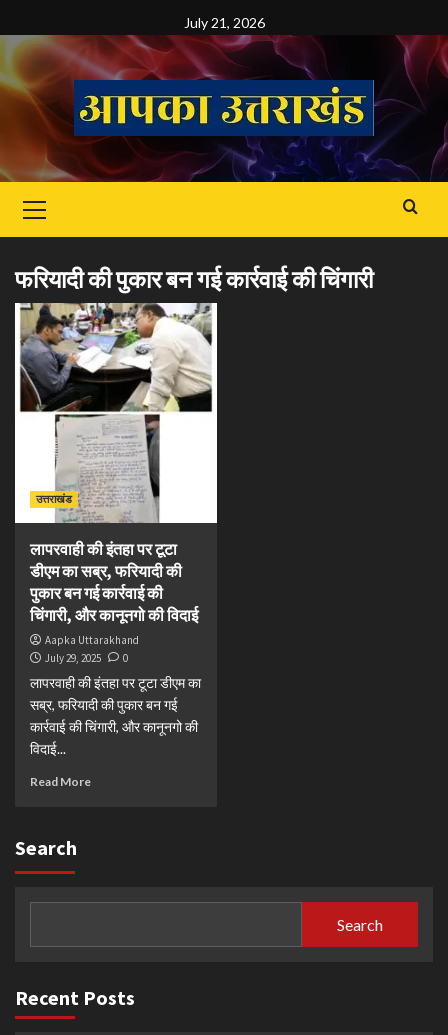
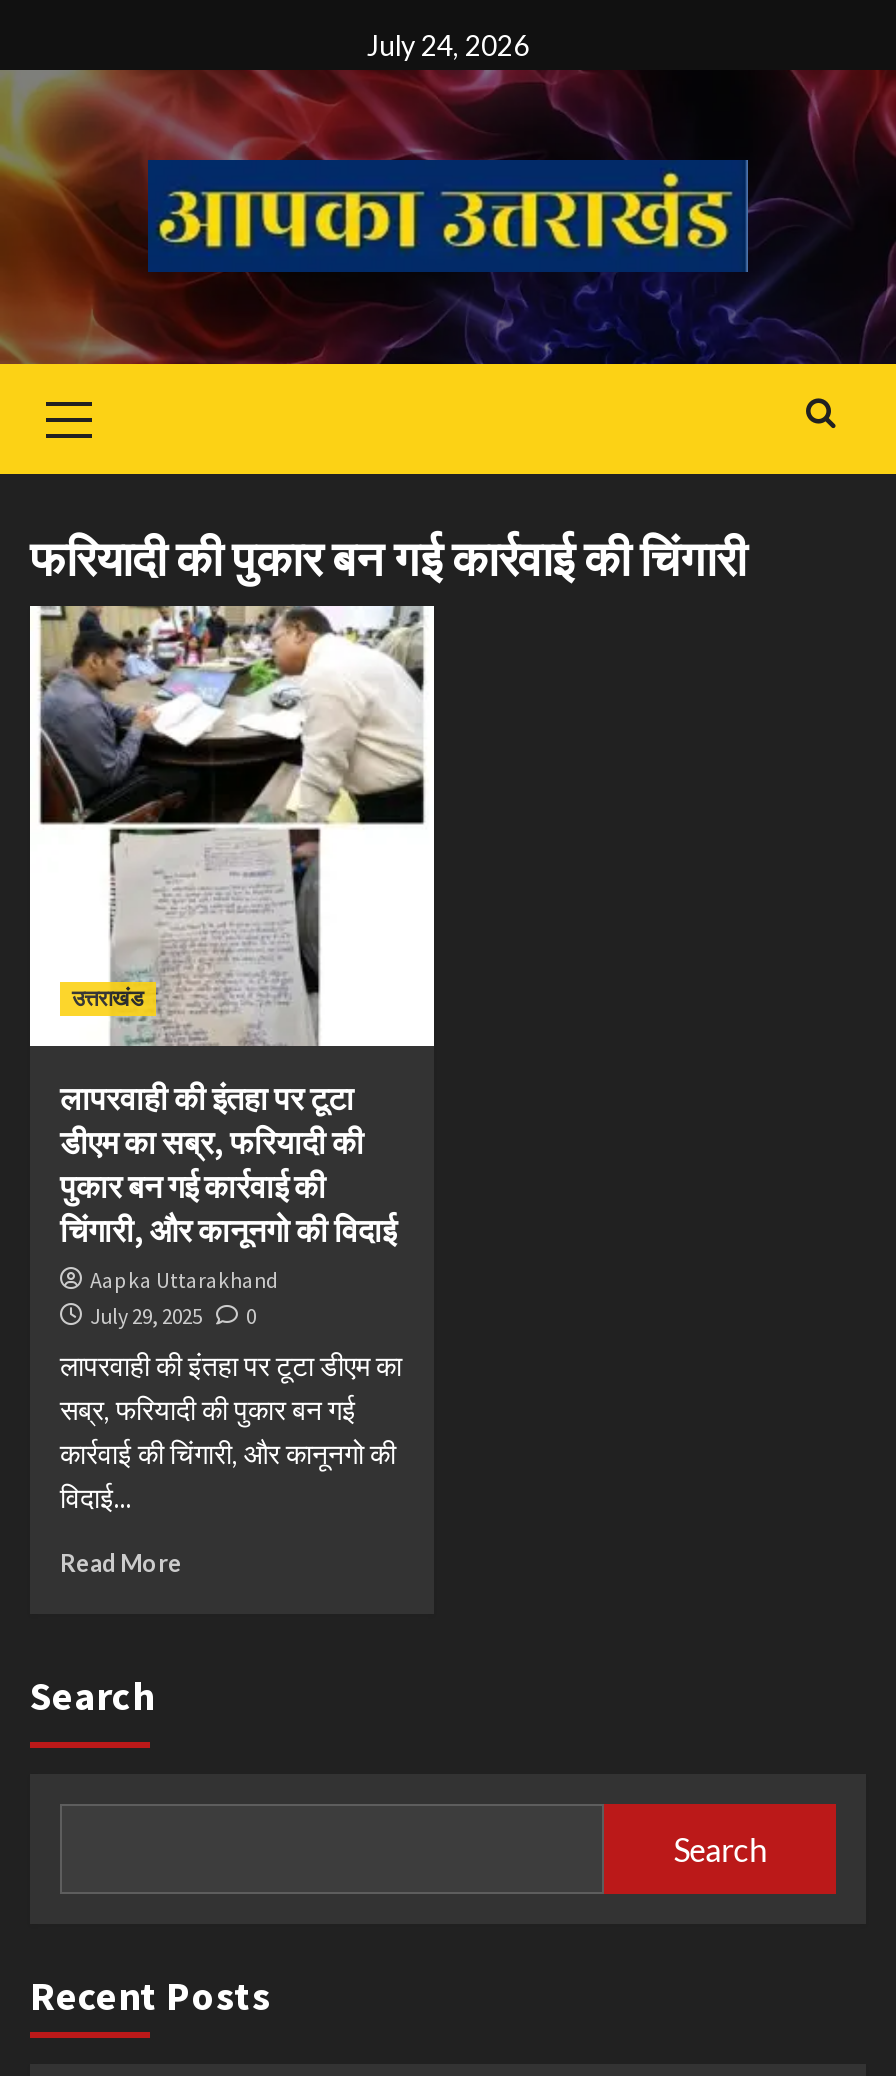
- July 21, 2026
+ July 24, 2026
